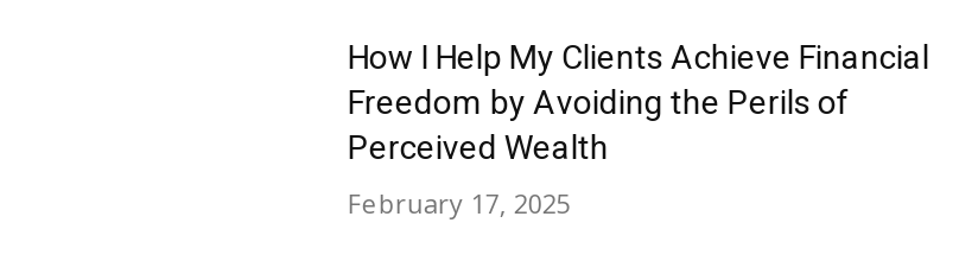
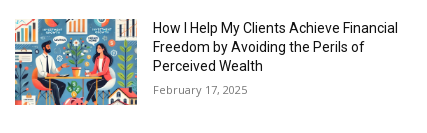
+ [image]
